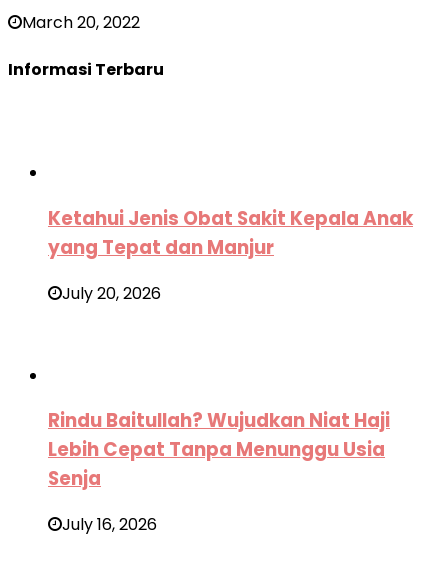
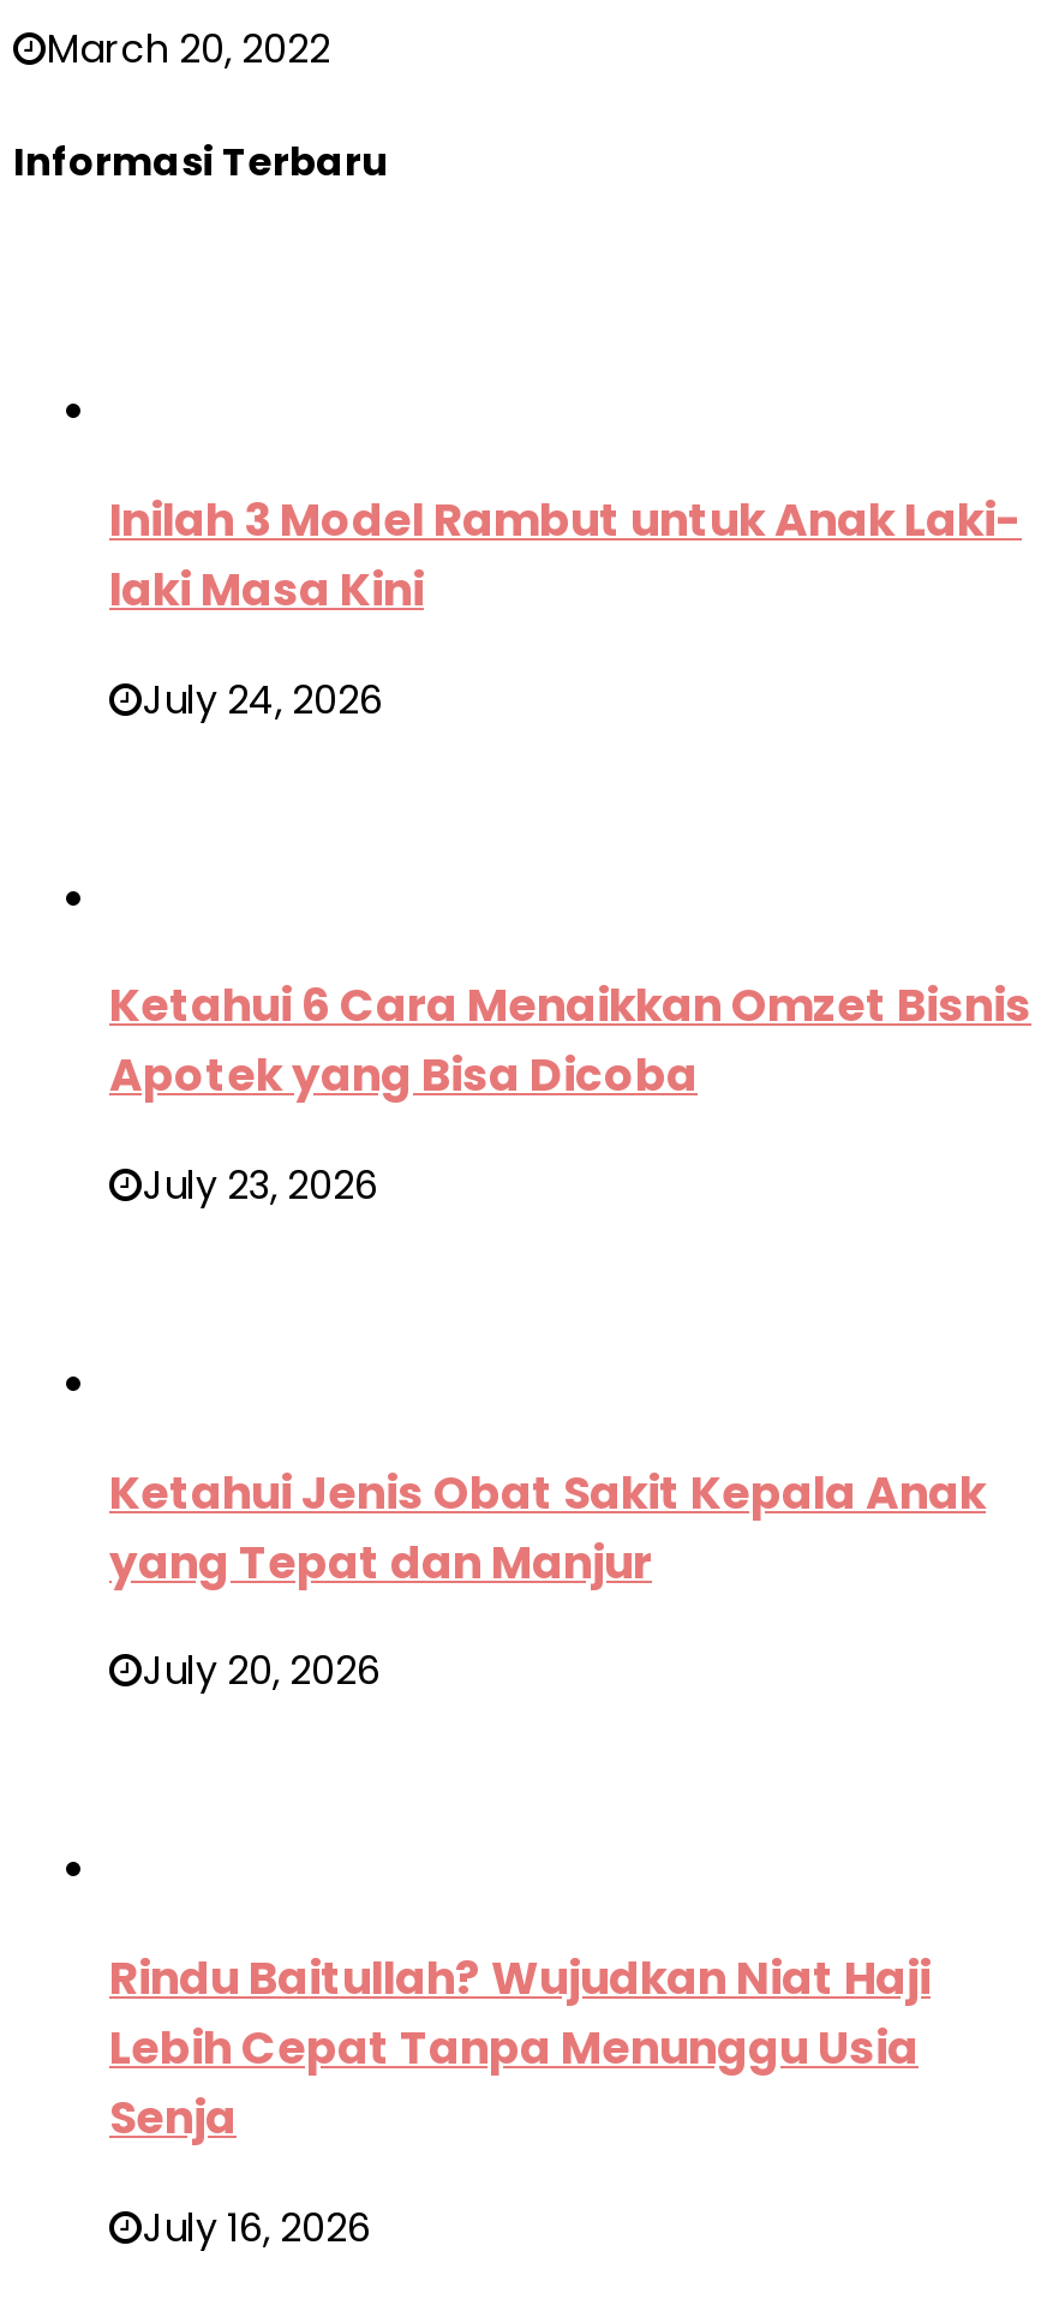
+ Inilah 3 Model Rambut untuk Anak Laki-
+ laki Masa Kini
+ July 24, 2026

+ Ketahui 6 Cara Menaikkan Omzet Bisnis
+ Apotek yang Bisa Dicoba
+ July 23, 2026
